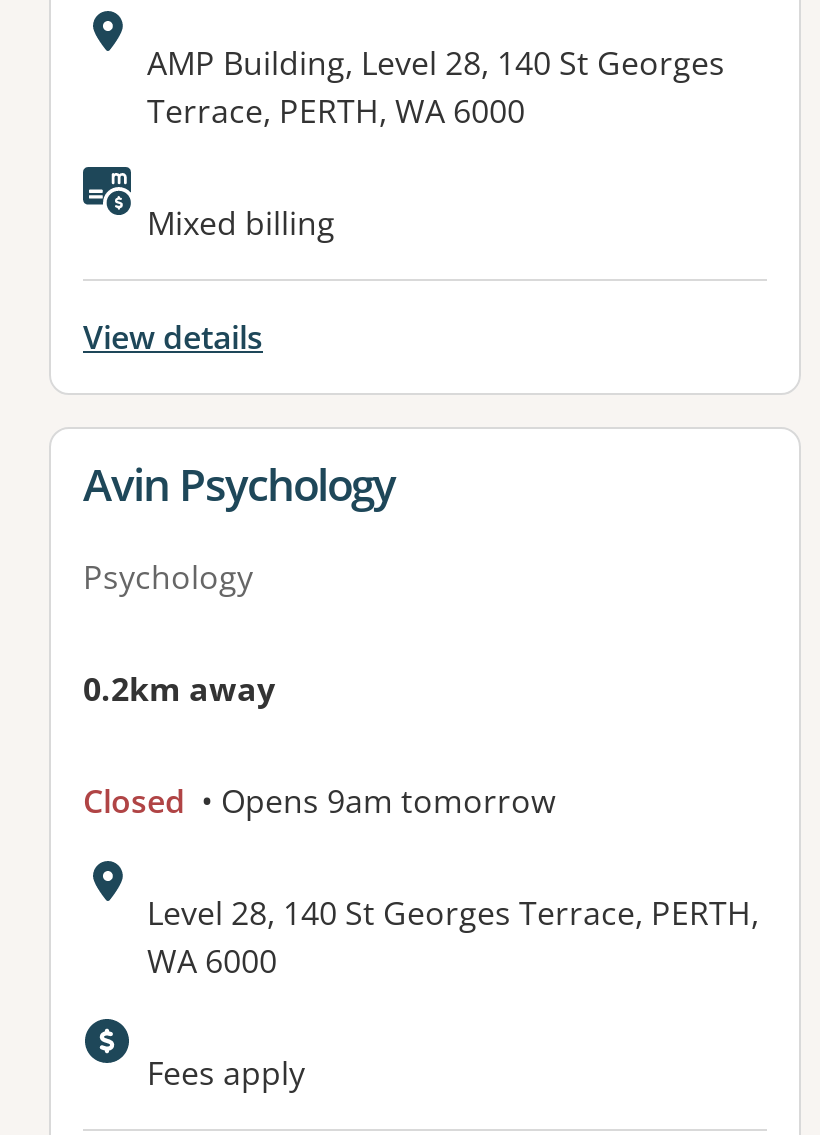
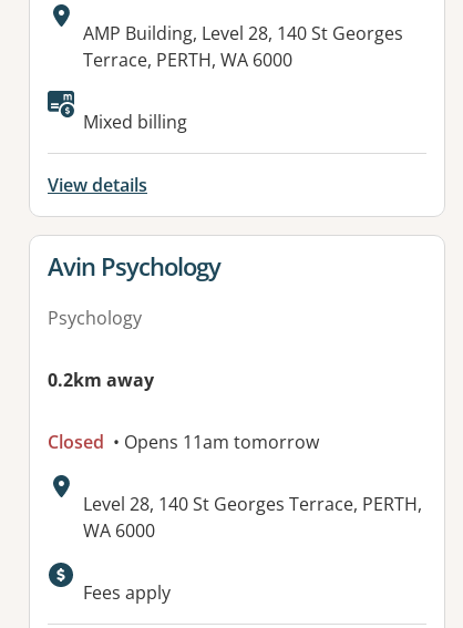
- Closed • Opens 9am tomorrow
+ Closed • Opens 11am tomorrow
